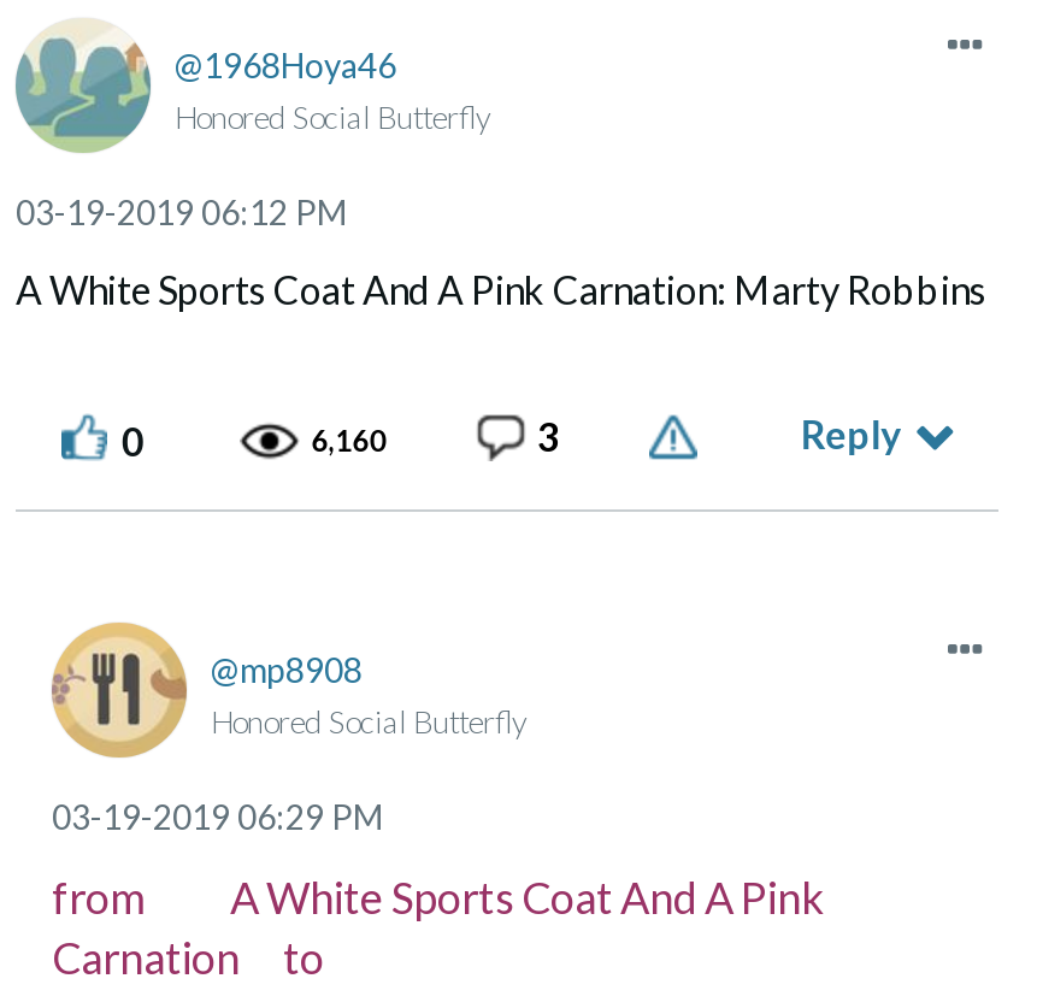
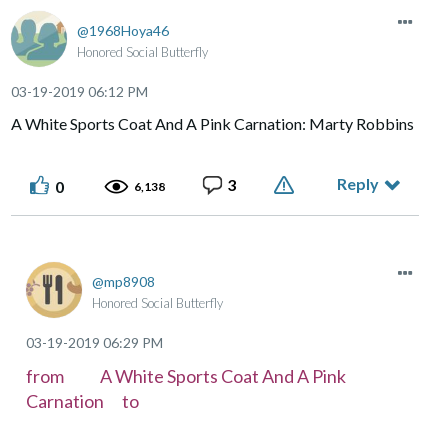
- 6,160
+ 6,138
